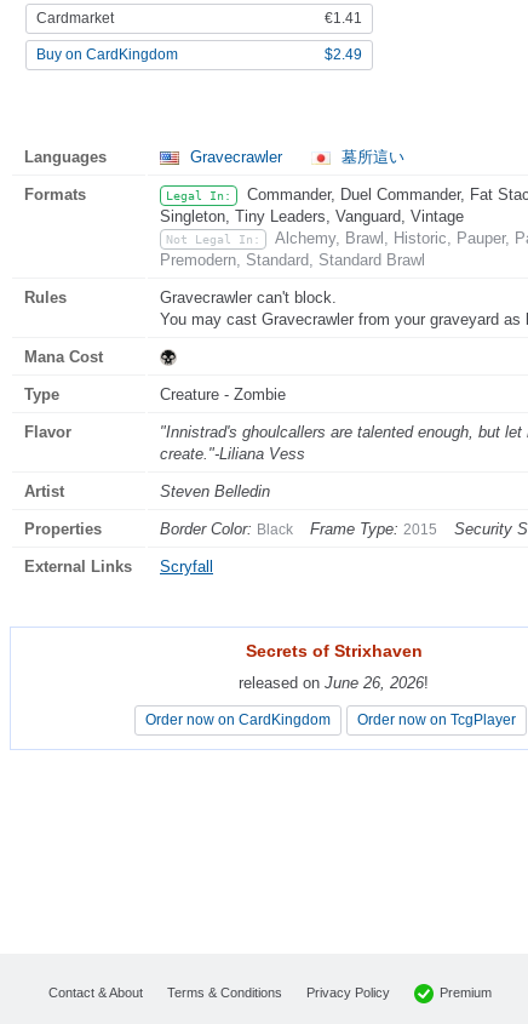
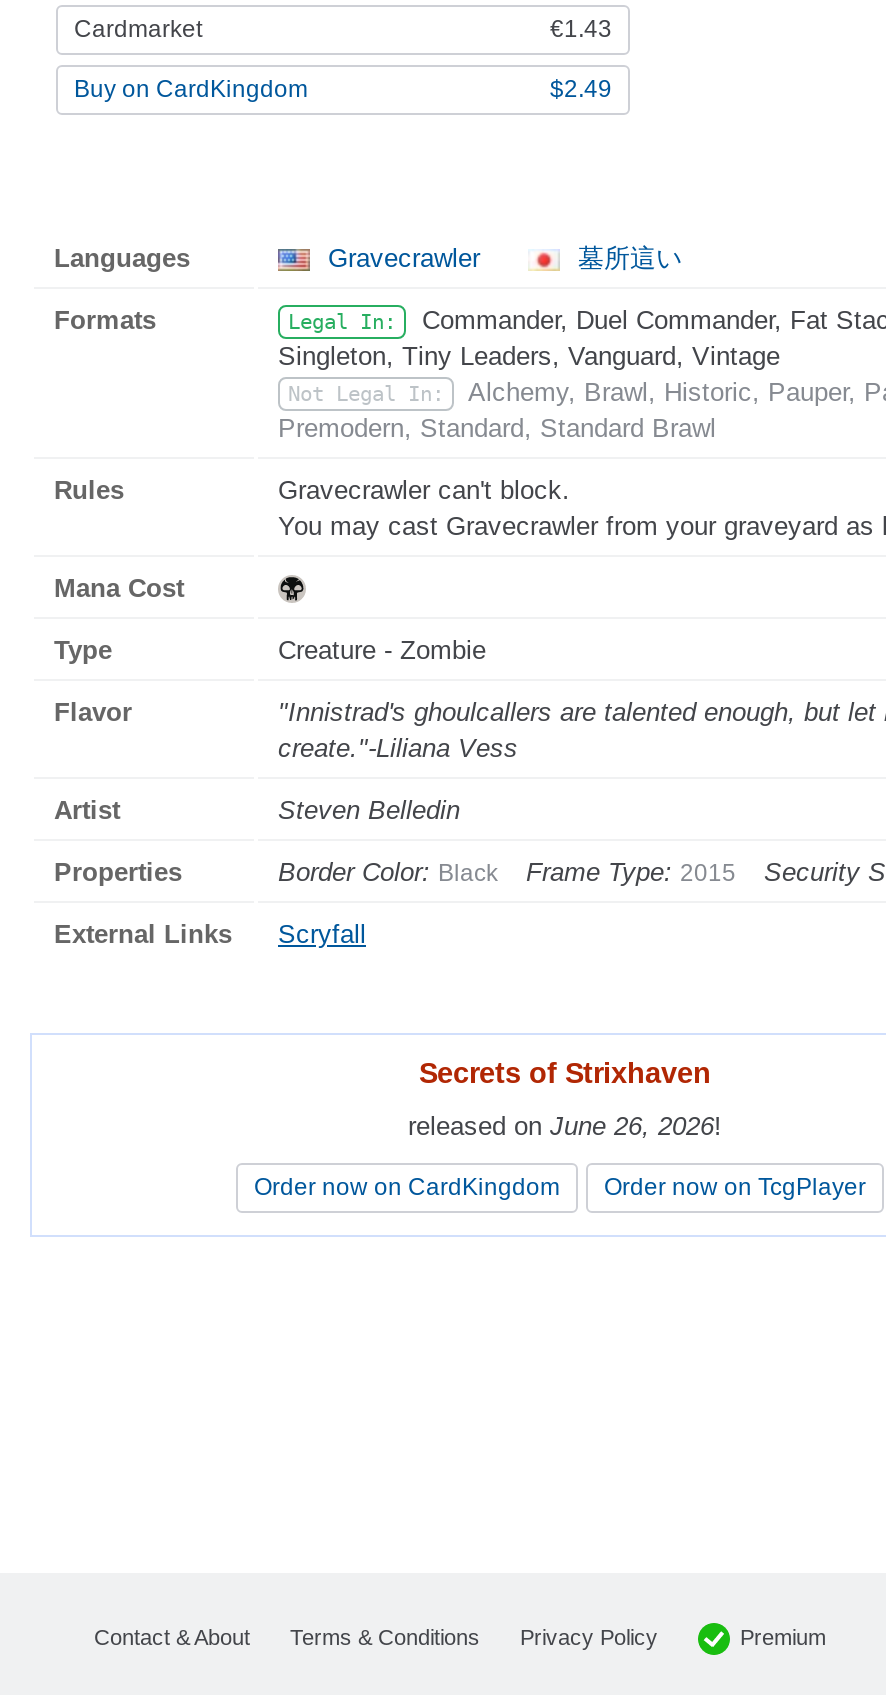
- €1.41
+ €1.43
